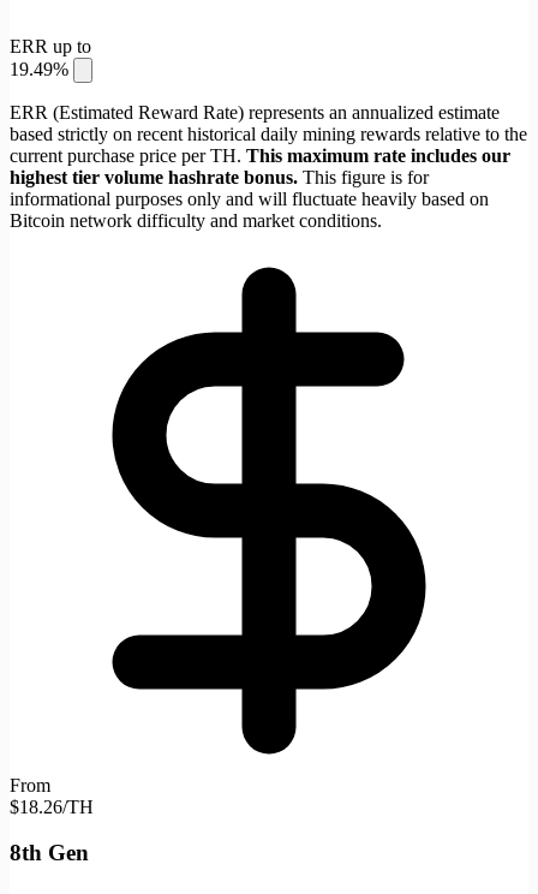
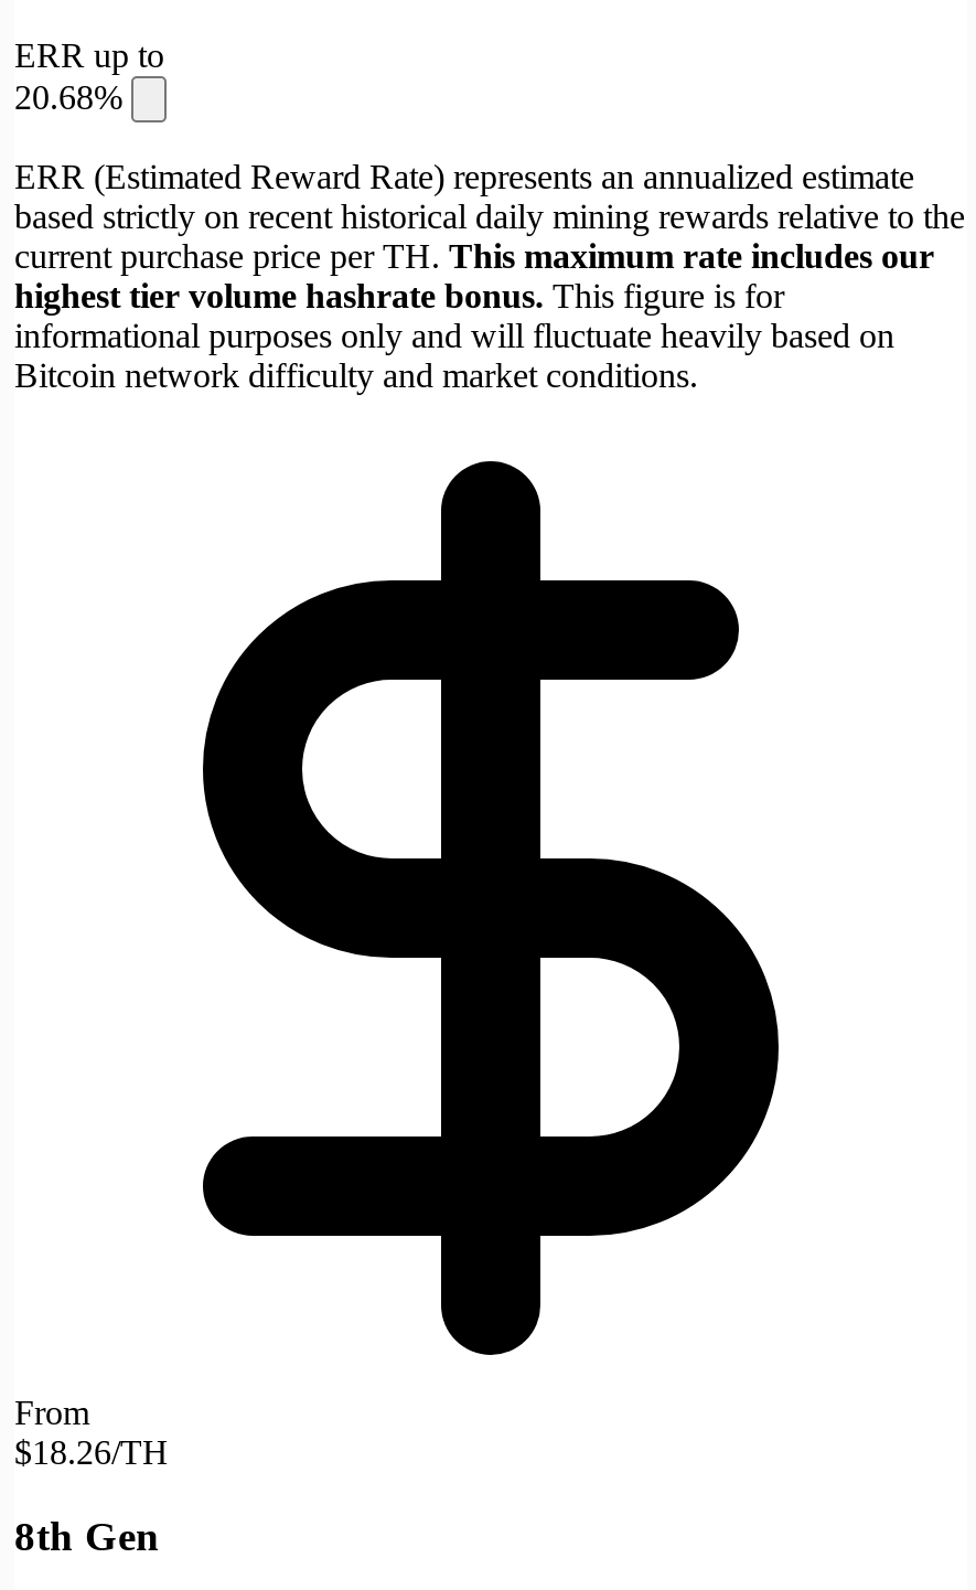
- 19.49%
+ 20.68%
